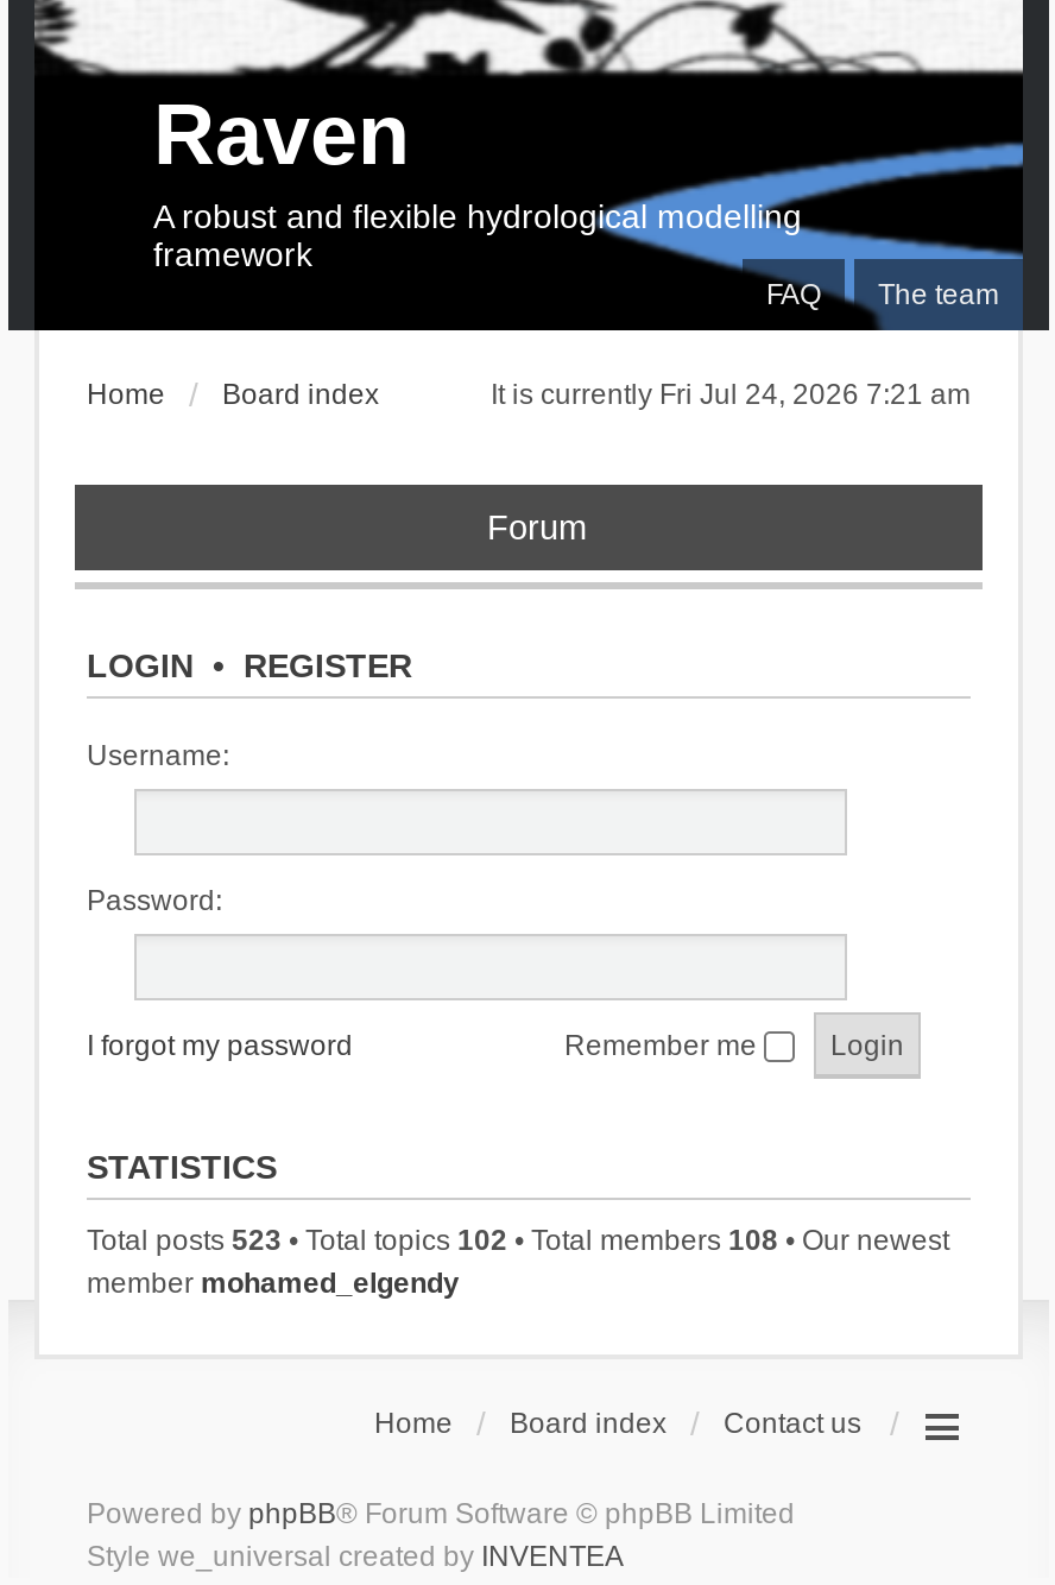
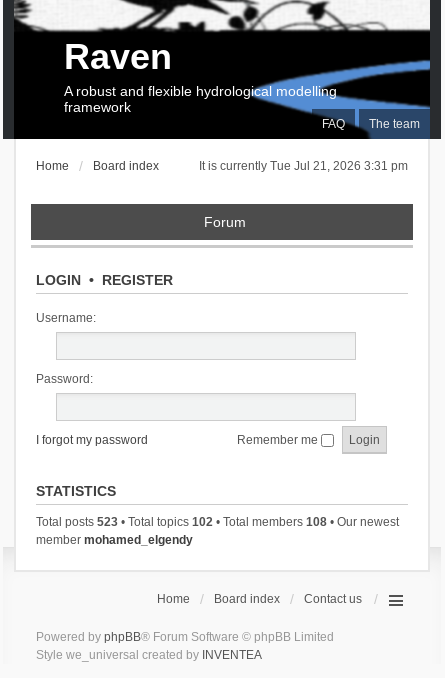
- It is currently Fri Jul 24, 2026 7:21 am
+ It is currently Tue Jul 21, 2026 3:31 pm
